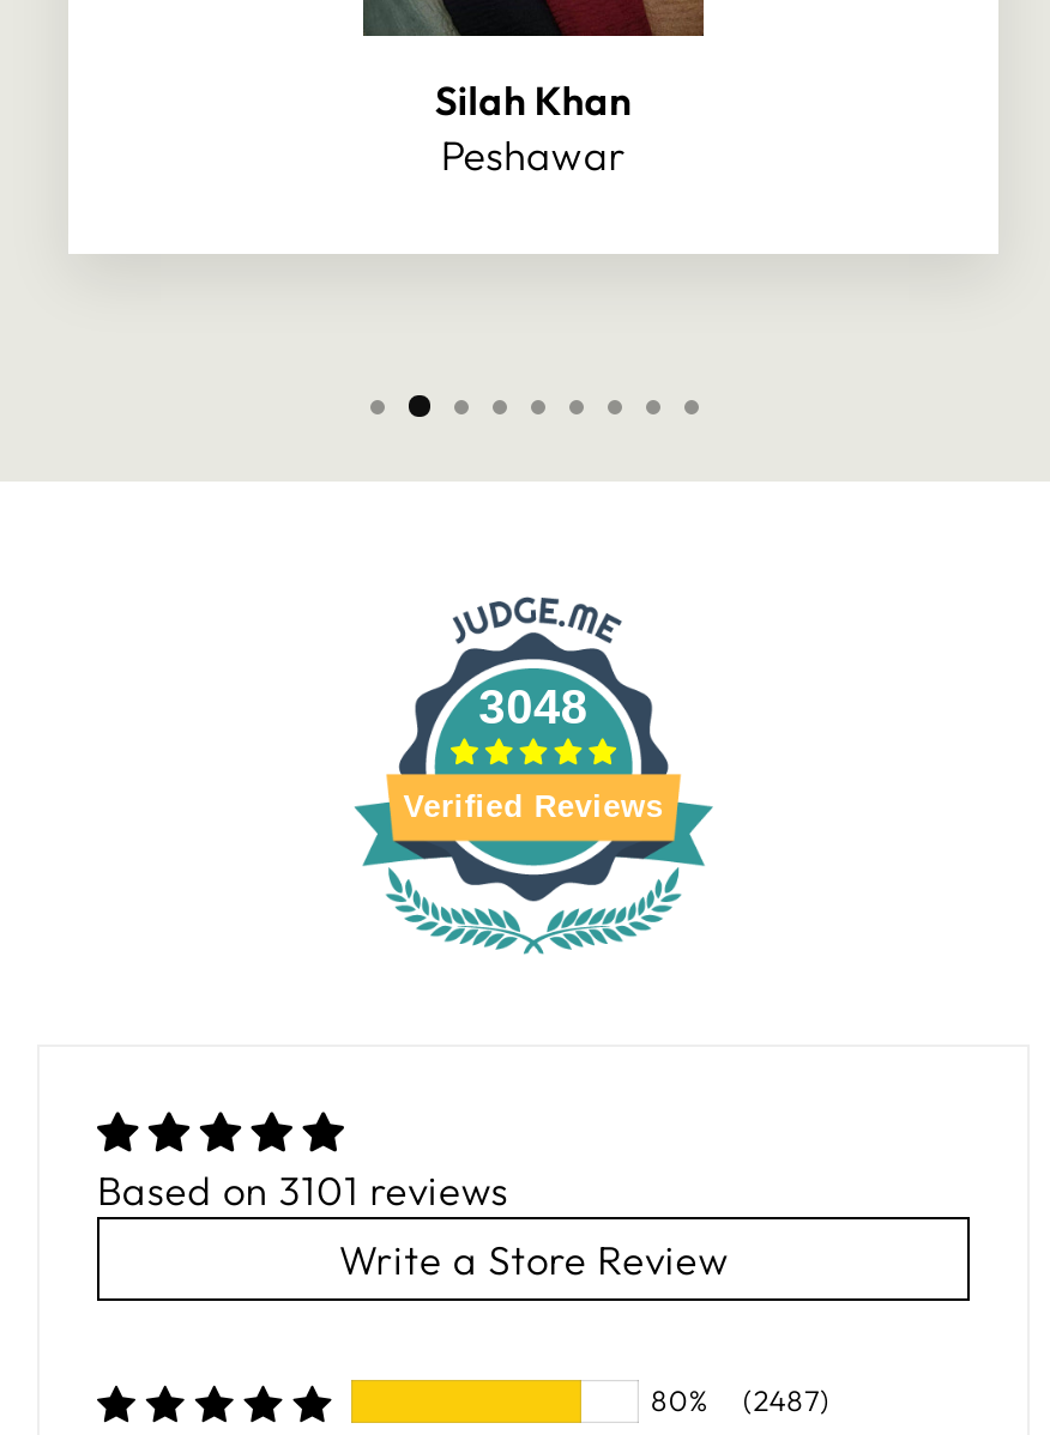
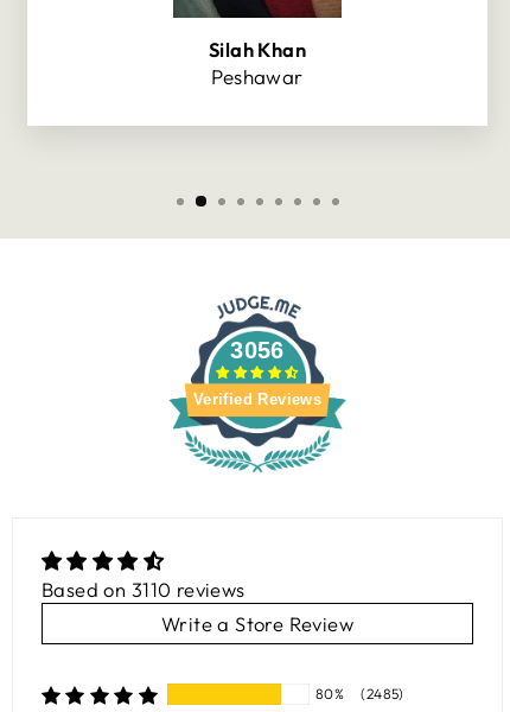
- 3048
+ 3056

- Based on 3101 reviews
+ Based on 3110 reviews

- 80% (2487)
+ 80% (2485)
